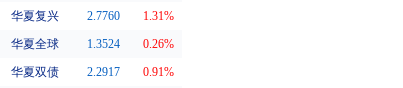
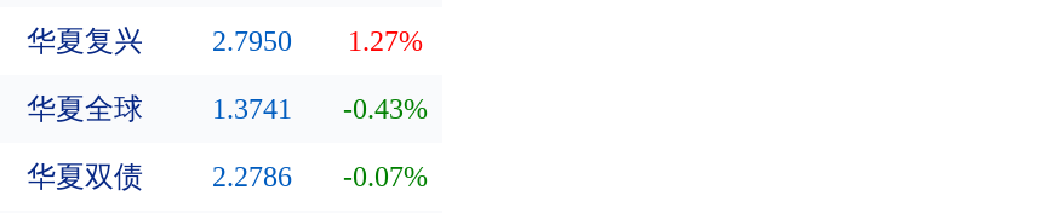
- 2.7760
+ 2.7950

- 1.31%
+ 1.27%

- 1.3524
+ 1.3741

- 0.26%
+ -0.43%

- 2.2917
+ 2.2786

- 0.91%
+ -0.07%
